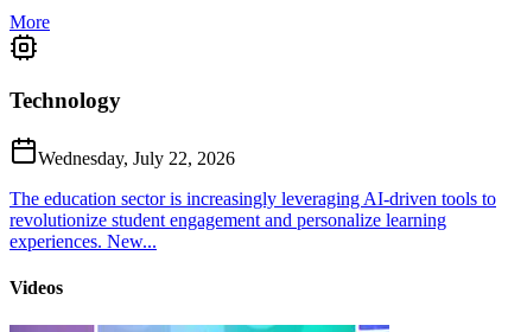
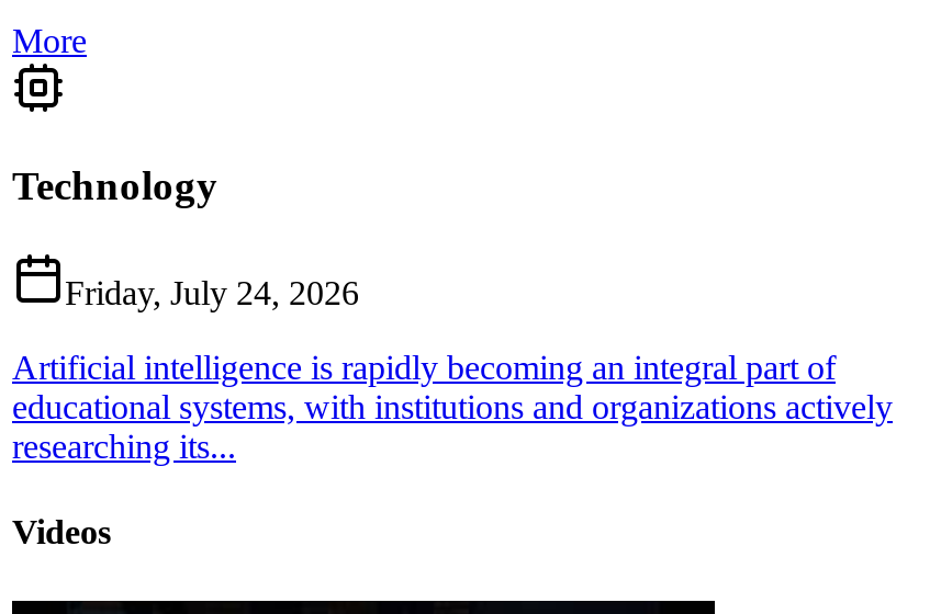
- Wednesday, July 22, 2026
+ Friday, July 24, 2026

- The education sector is increasingly leveraging AI-driven tools to
- revolutionize student engagement and personalize learning
- experiences. New...
+ Artificial intelligence is rapidly becoming an integral part of
+ educational systems, with institutions and organizations actively
+ researching its...
